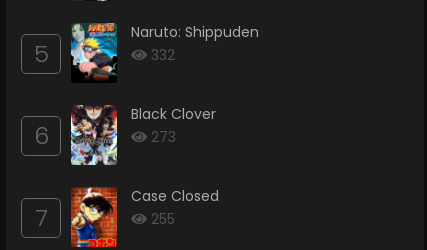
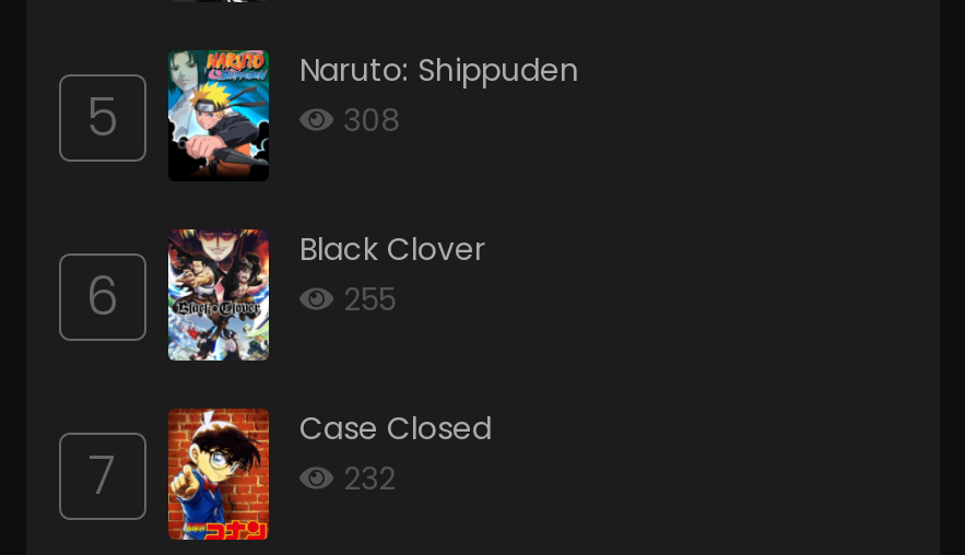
- 332
+ 308

- 273
+ 255

- 255
+ 232
